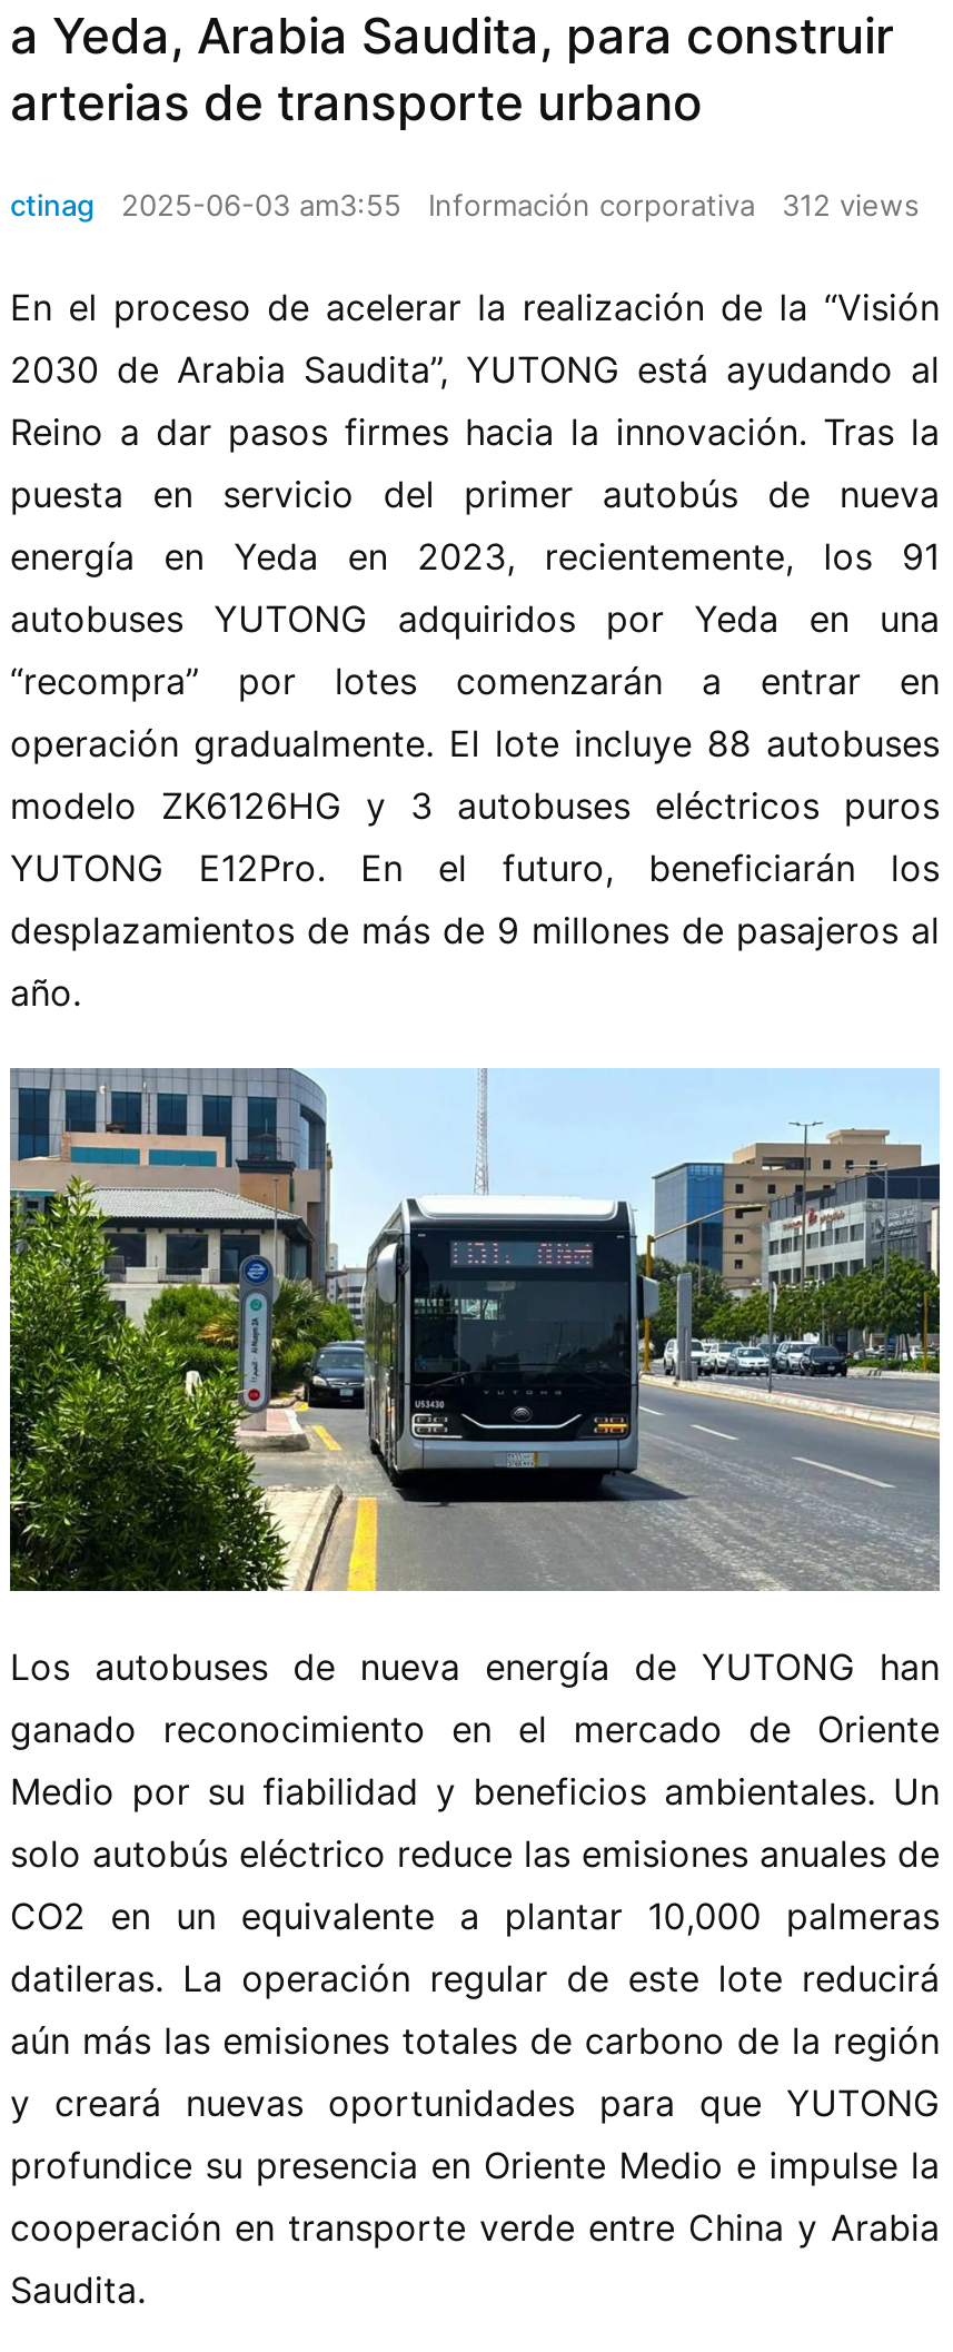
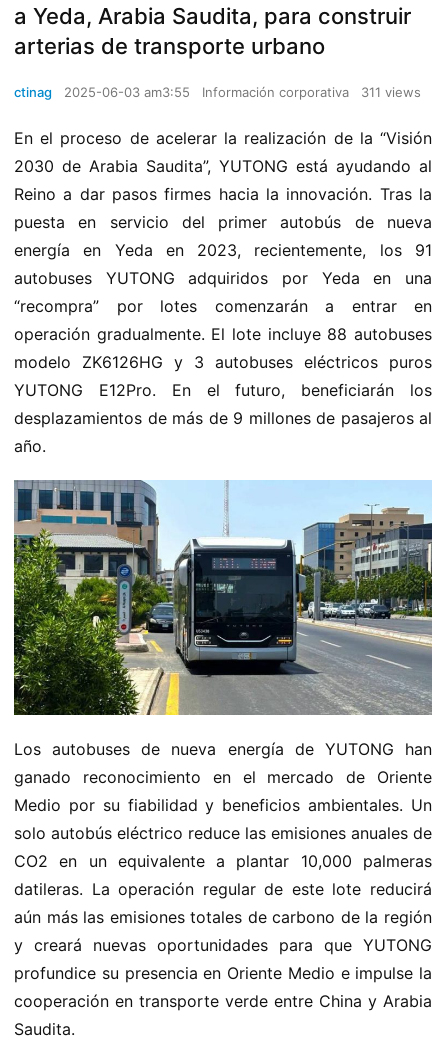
- ctinag 2025-06-03 am3:55 Información corporativa 312 views
+ ctinag 2025-06-03 am3:55 Información corporativa 311 views
